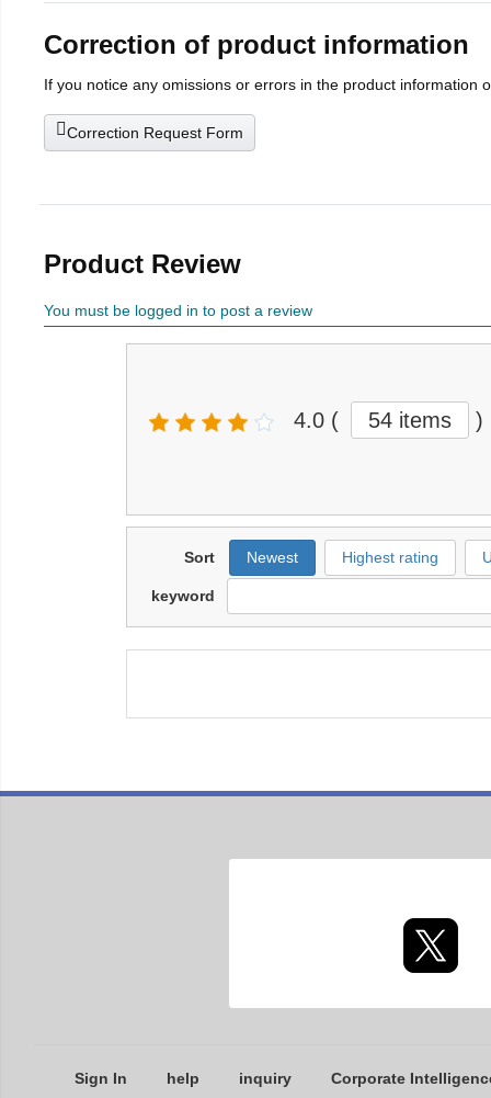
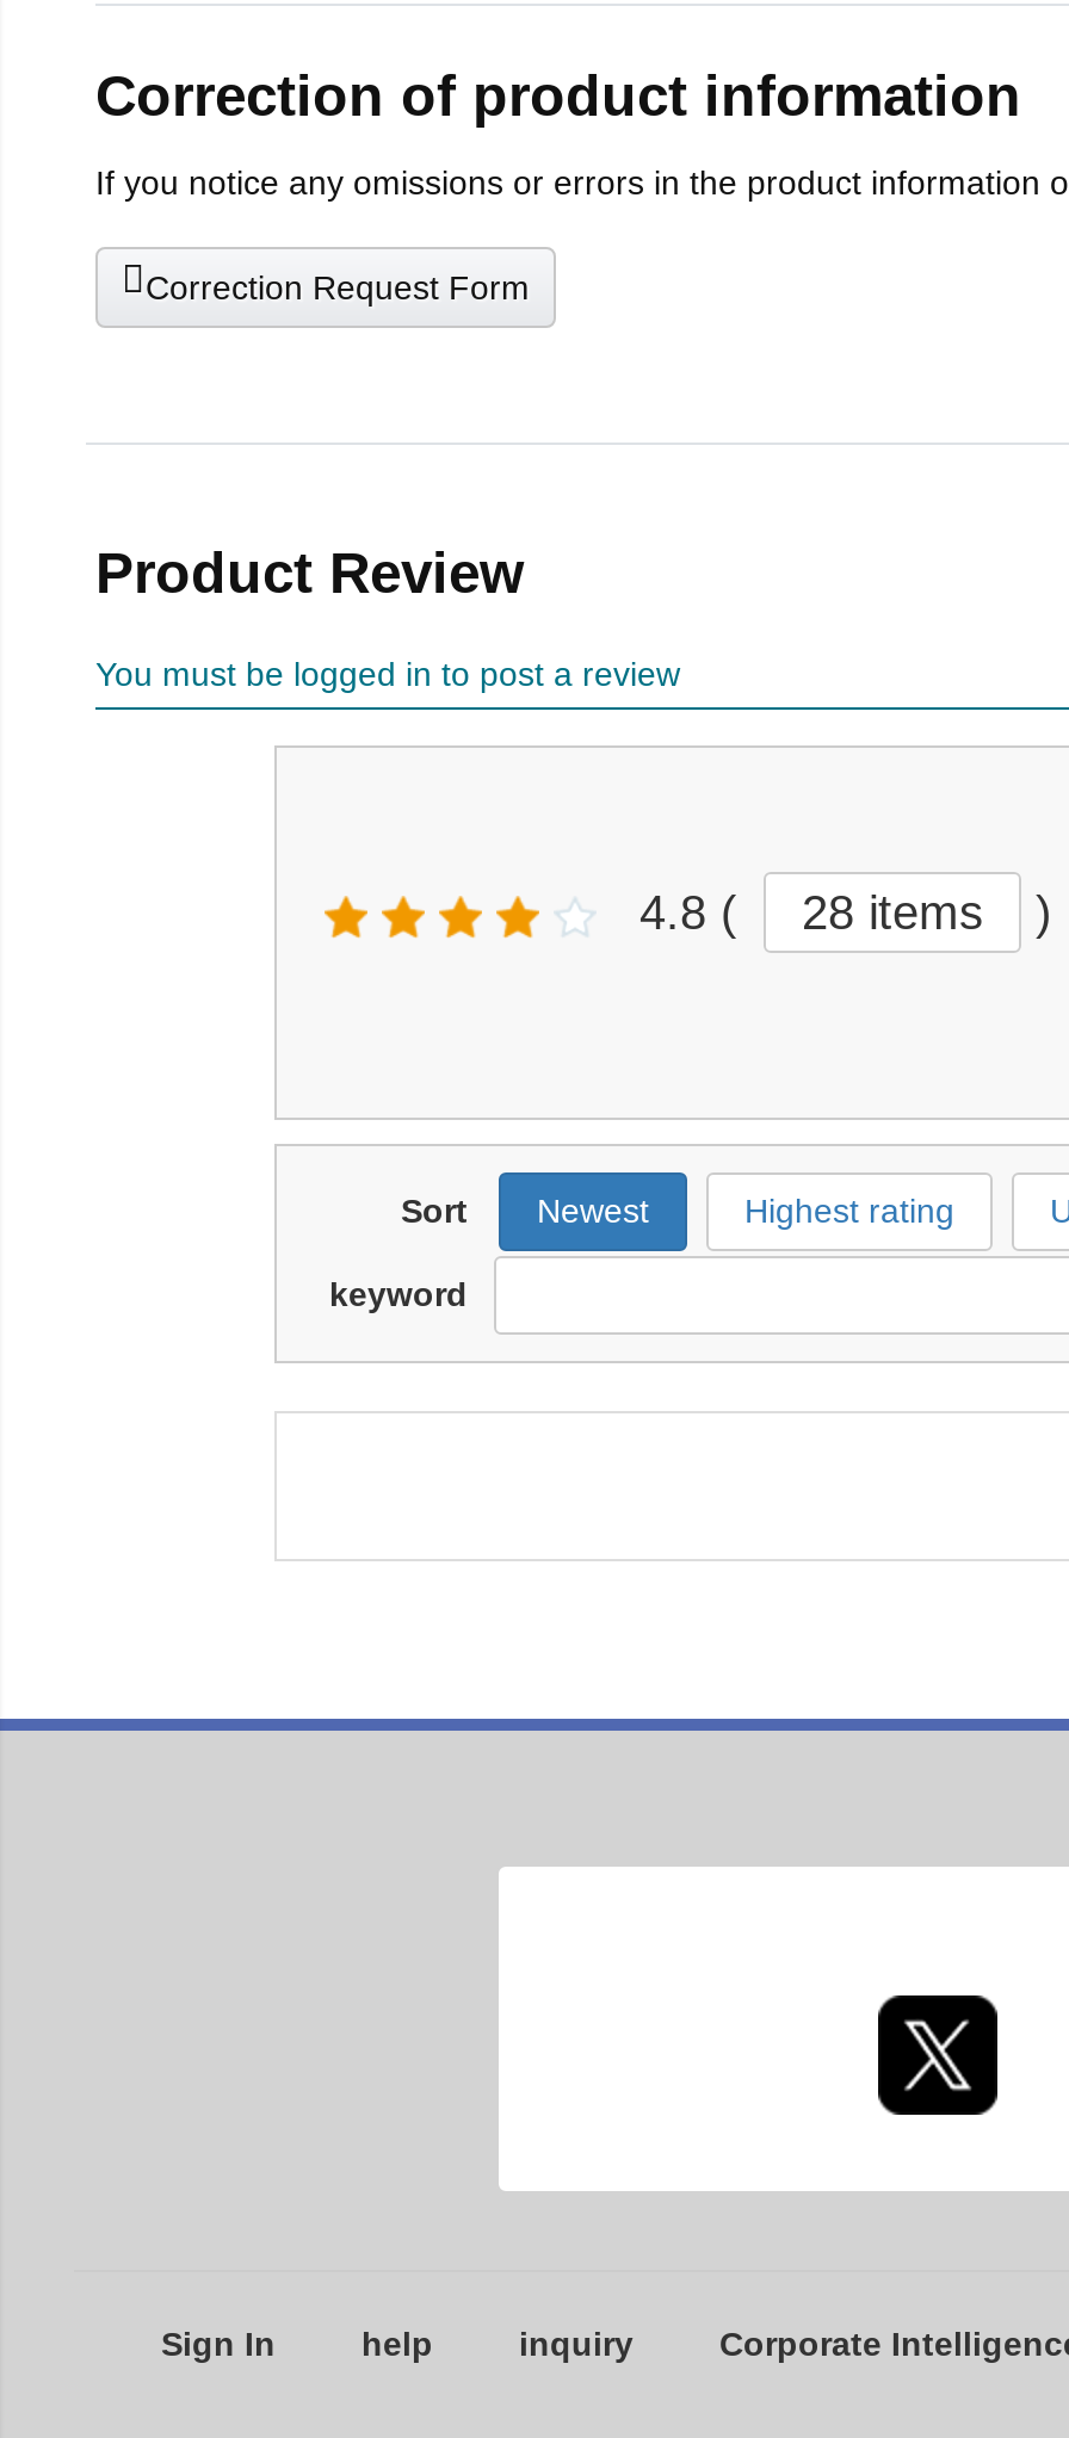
- 4.0 (
+ 4.8 (

- 54 items
+ 28 items
